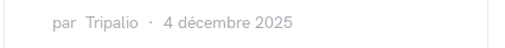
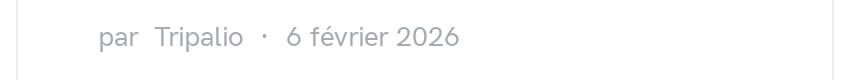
- par Tripalio 4 décembre 2025
+ par Tripalio 6 février 2026
